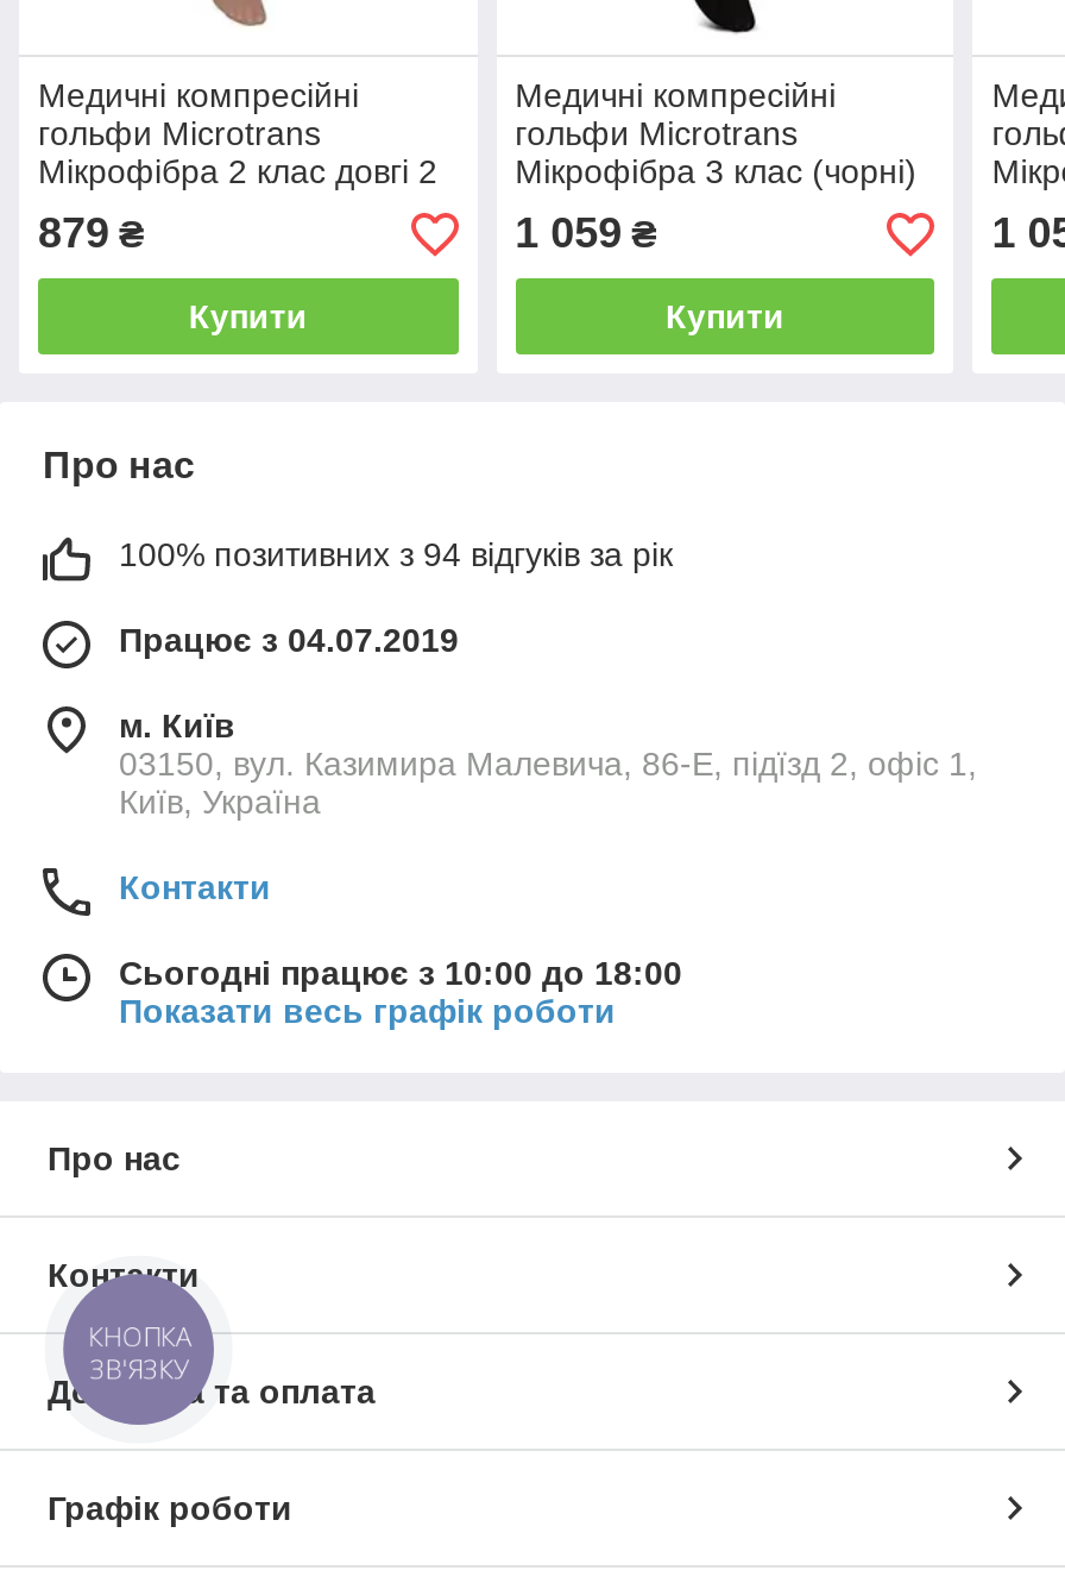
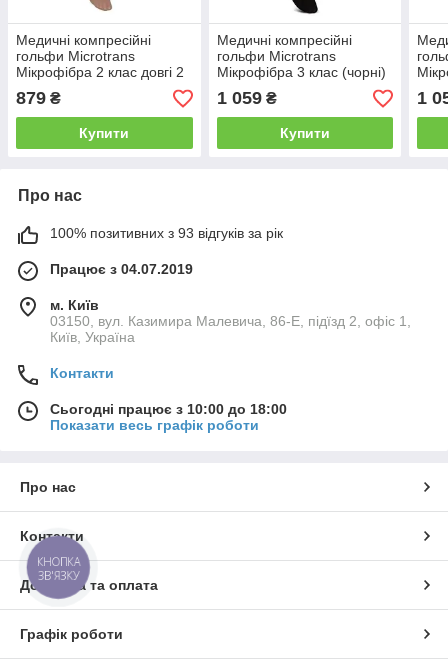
- 100% позитивних з 94 відгуків за рік
+ 100% позитивних з 93 відгуків за рік
